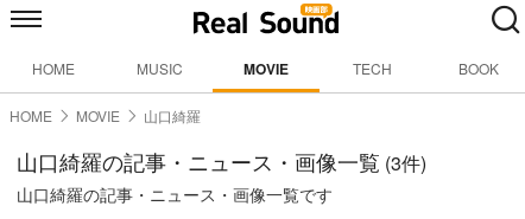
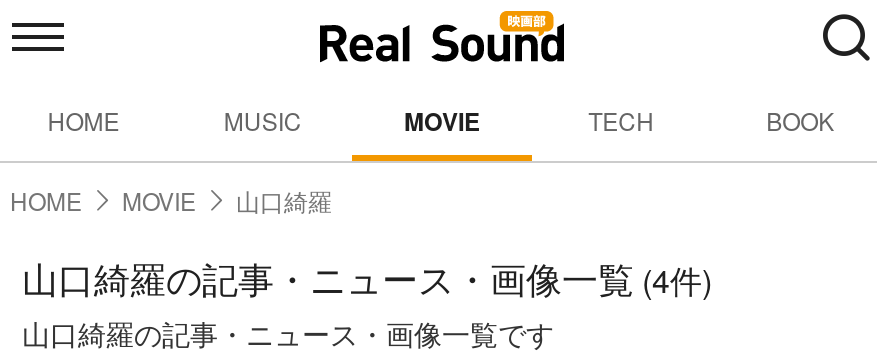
- 山口綺羅の記事・ニュース・画像一覧 (3件)
+ 山口綺羅の記事・ニュース・画像一覧 (4件)
